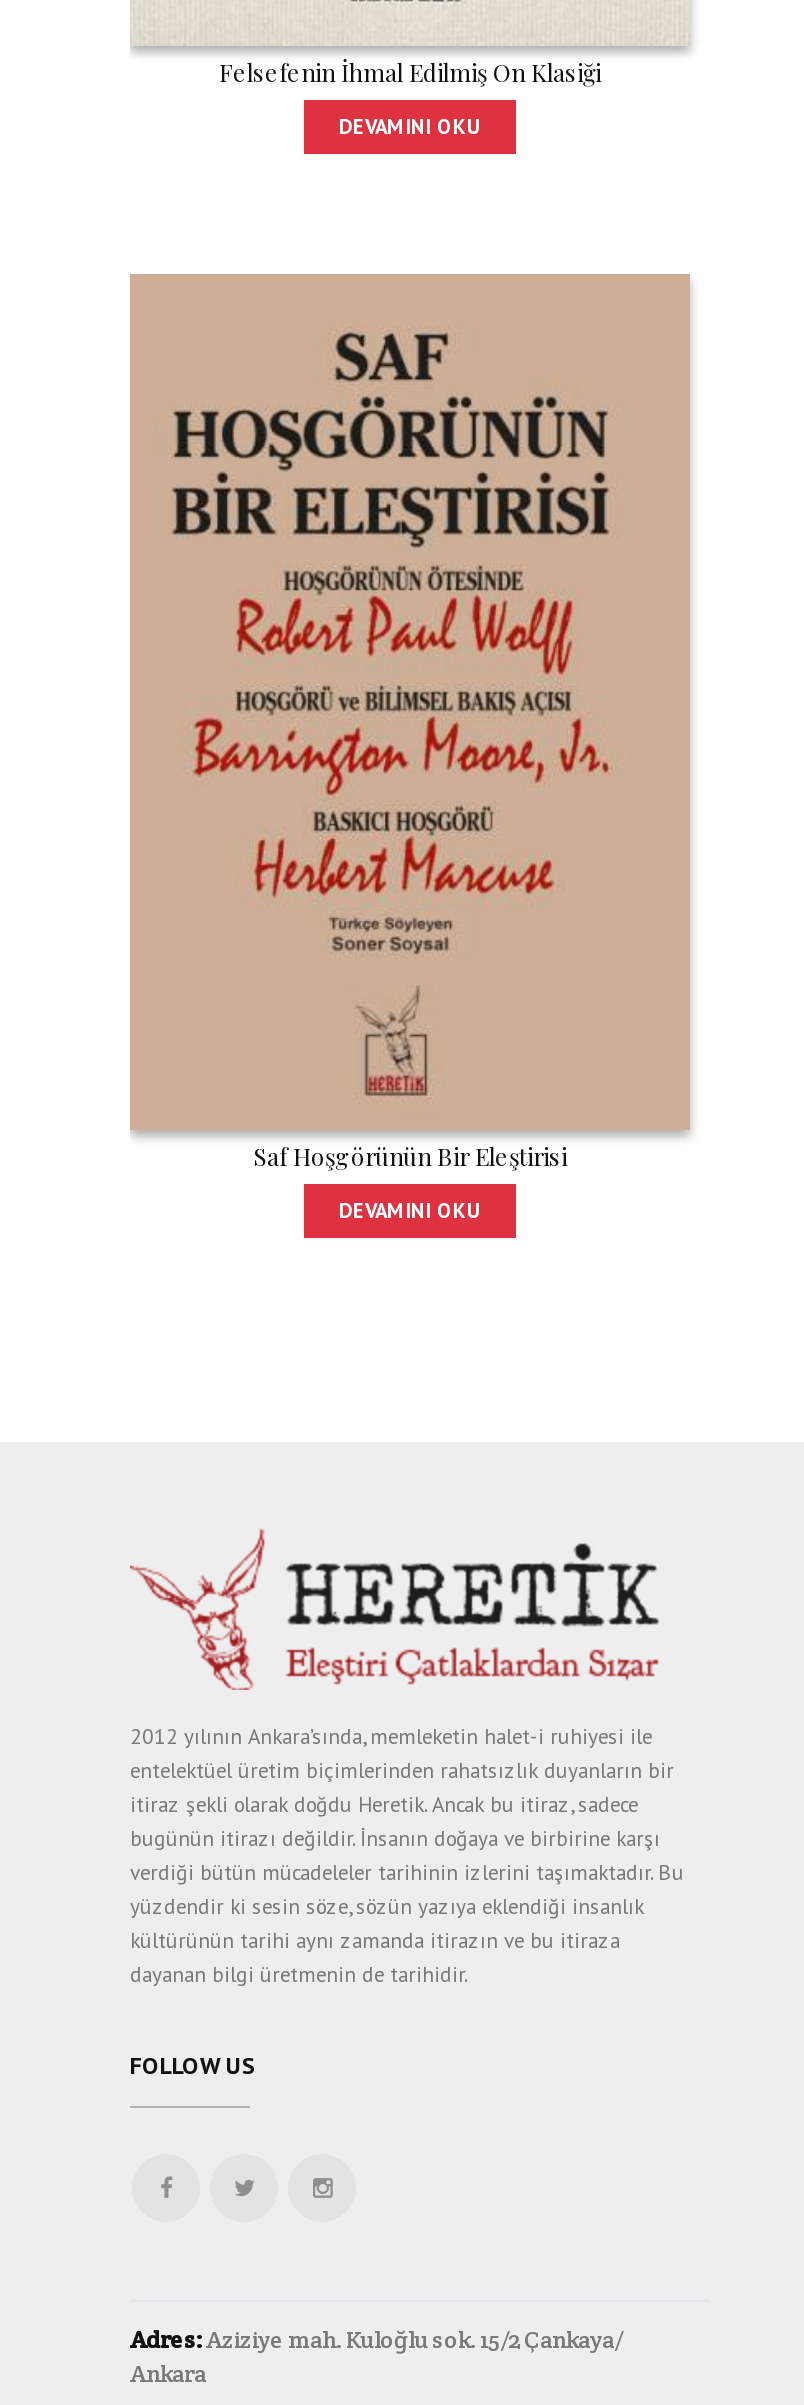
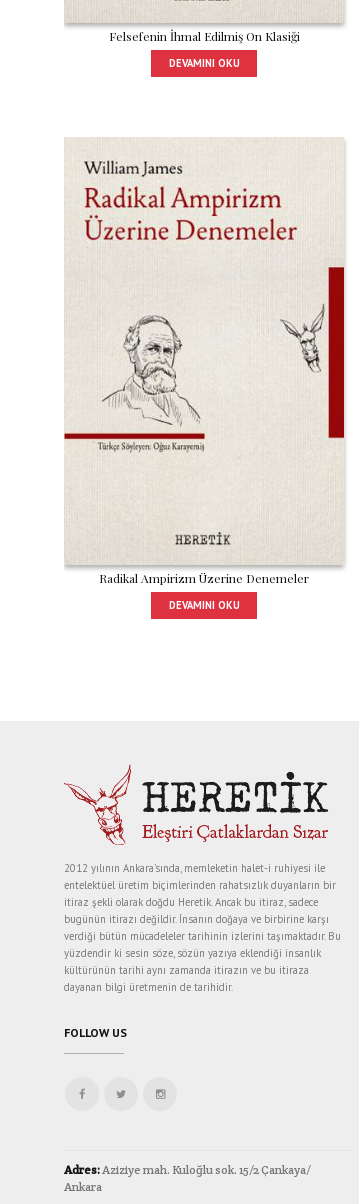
- [image]
- Saf Hoşgörünün Bir Eleştirisi
+ [image]
+ Radikal Ampirizm Üzerine Denemeler
